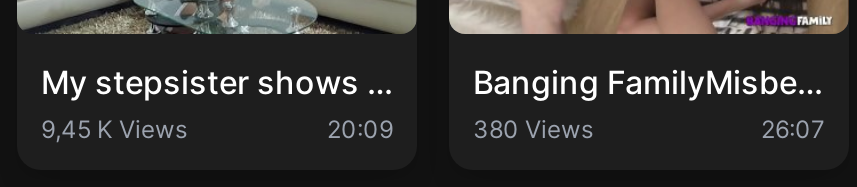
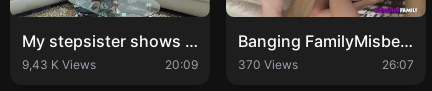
- 9,45 K Views
+ 9,43 K Views

- 380 Views
+ 370 Views
